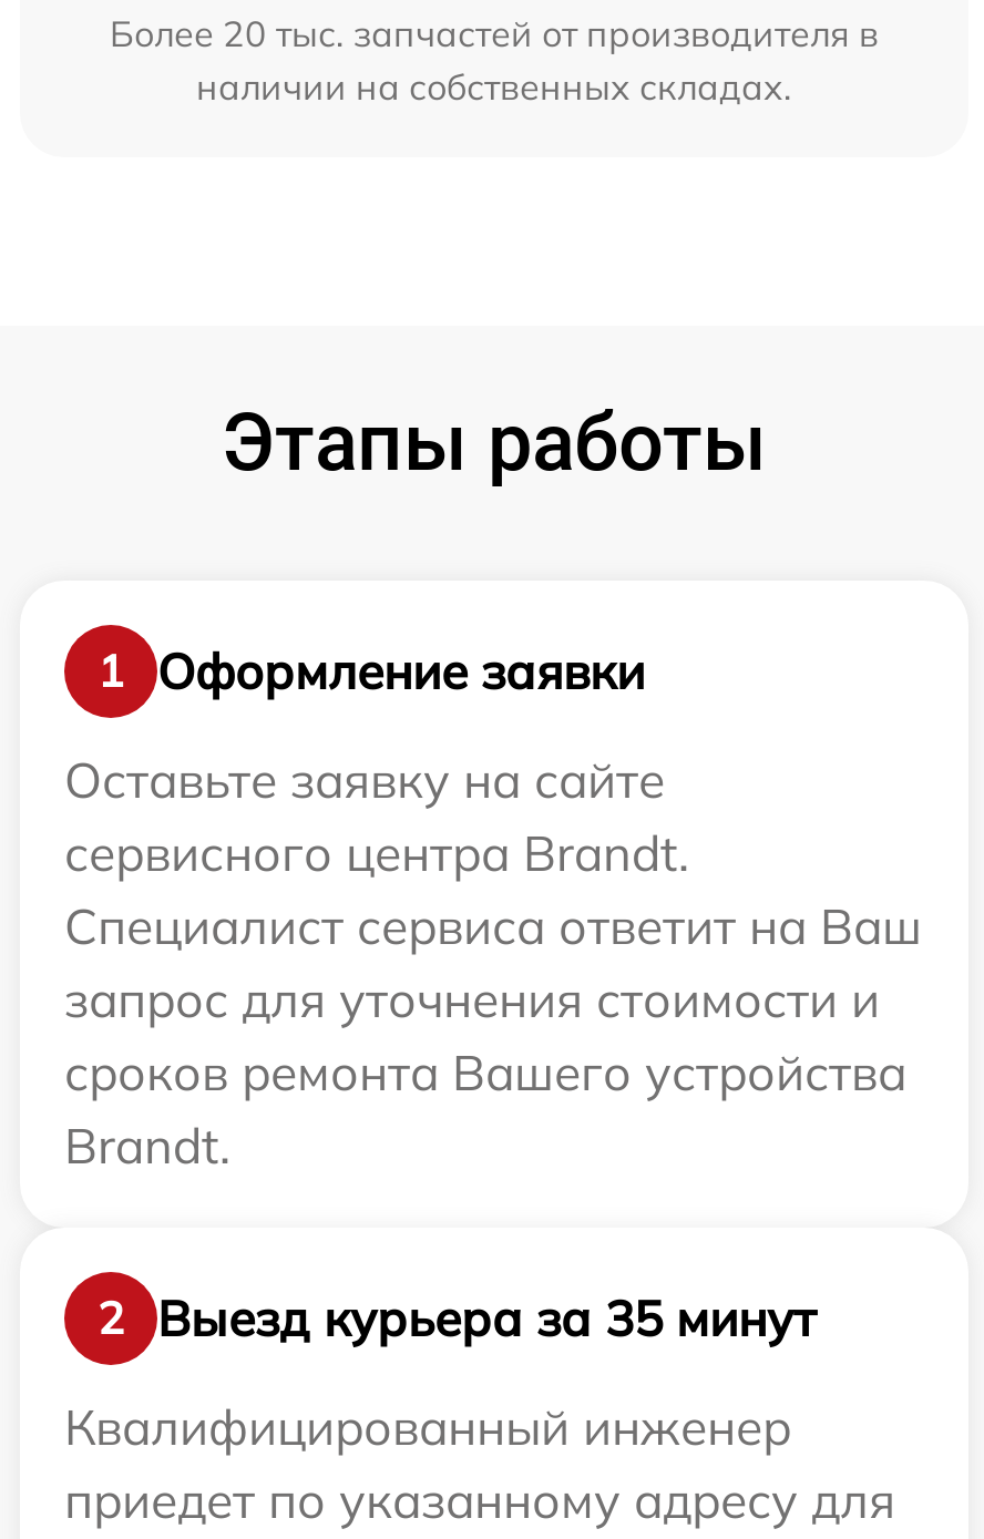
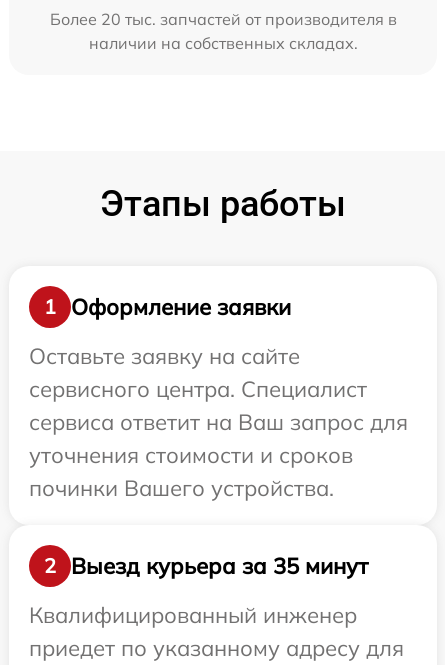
- сервисного центра Brandt.
- Специалист сервиса ответит на Ваш
- запрос для уточнения стоимости и
- сроков ремонта Вашего устройства
- Brandt.
+ сервисного центра. Специалист
+ сервиса ответит на Ваш запрос для
+ уточнения стоимости и сроков
+ починки Вашего устройства.
